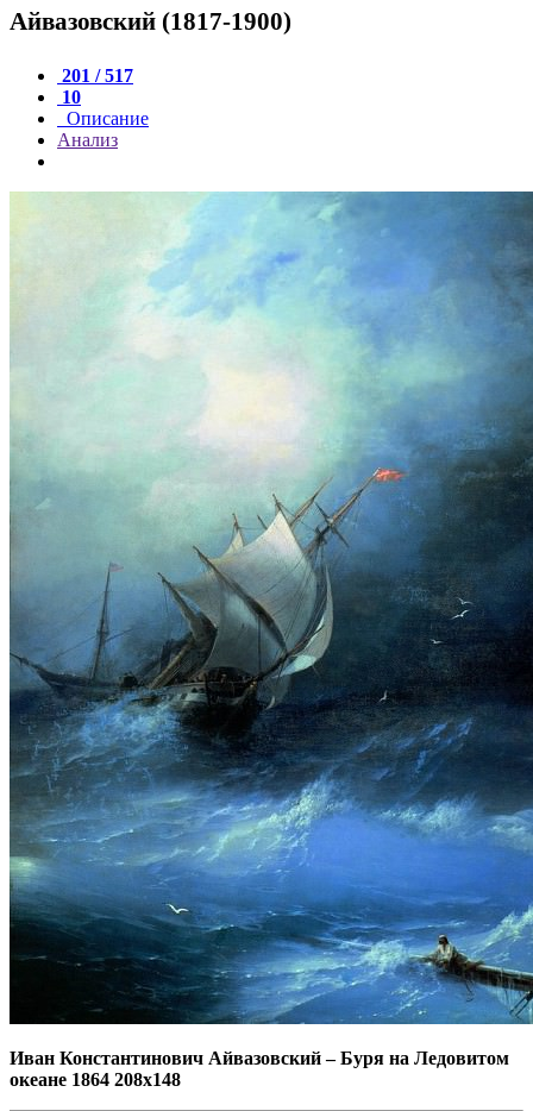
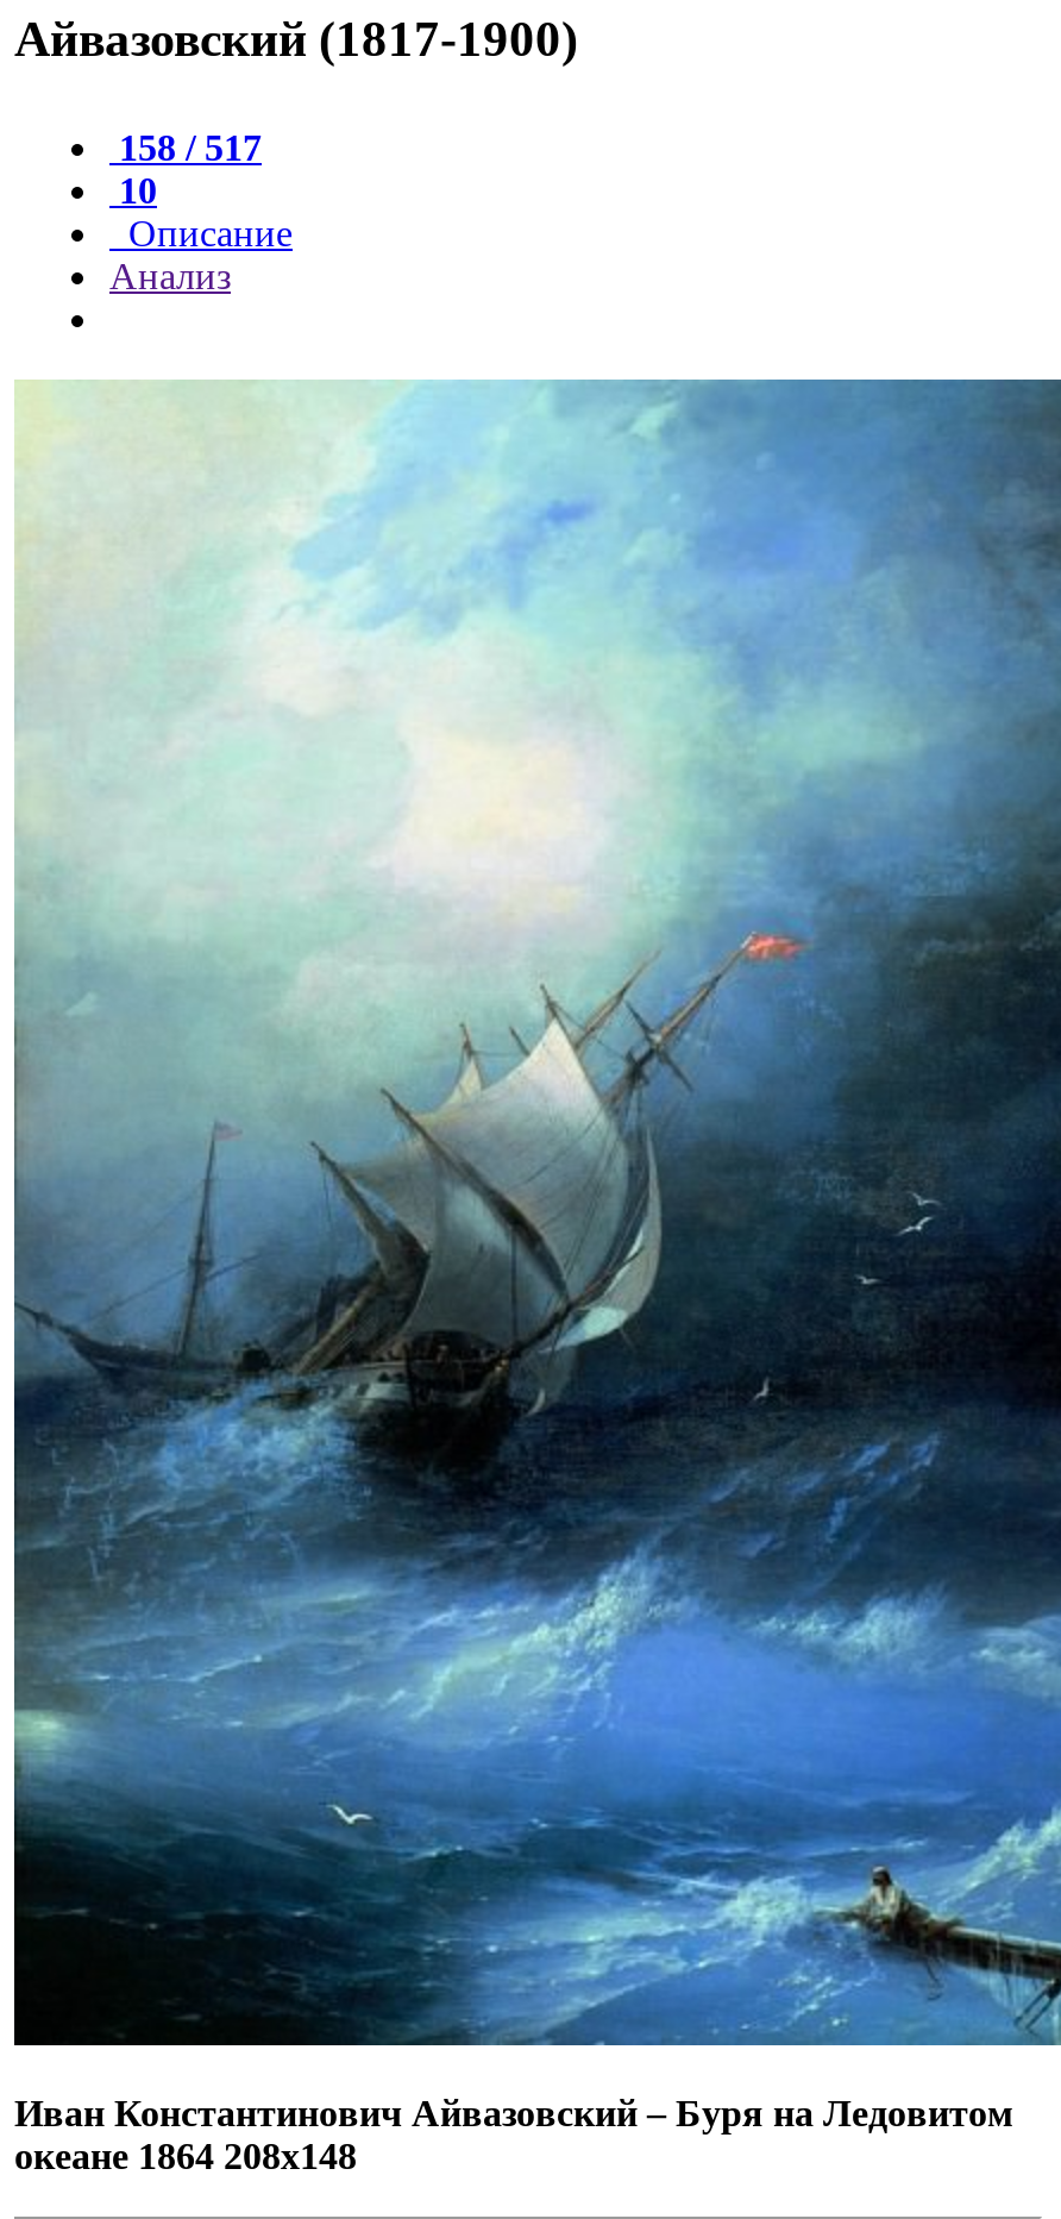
- 201 / 517
+ 158 / 517
